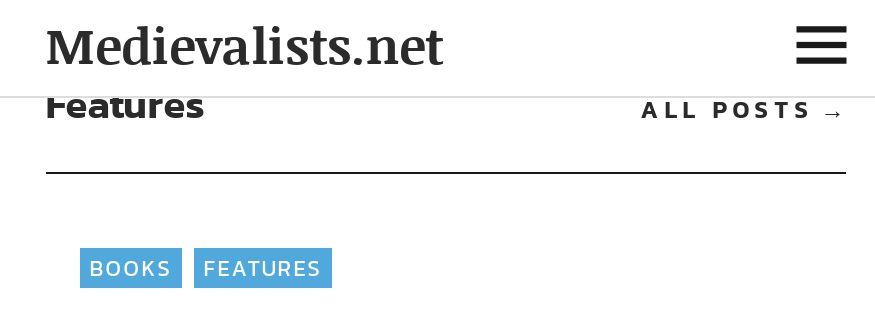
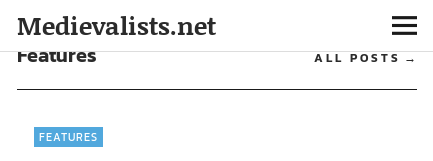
- BOOKS
